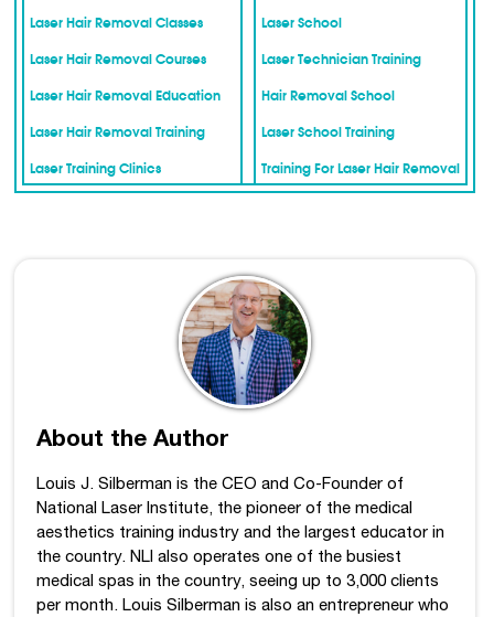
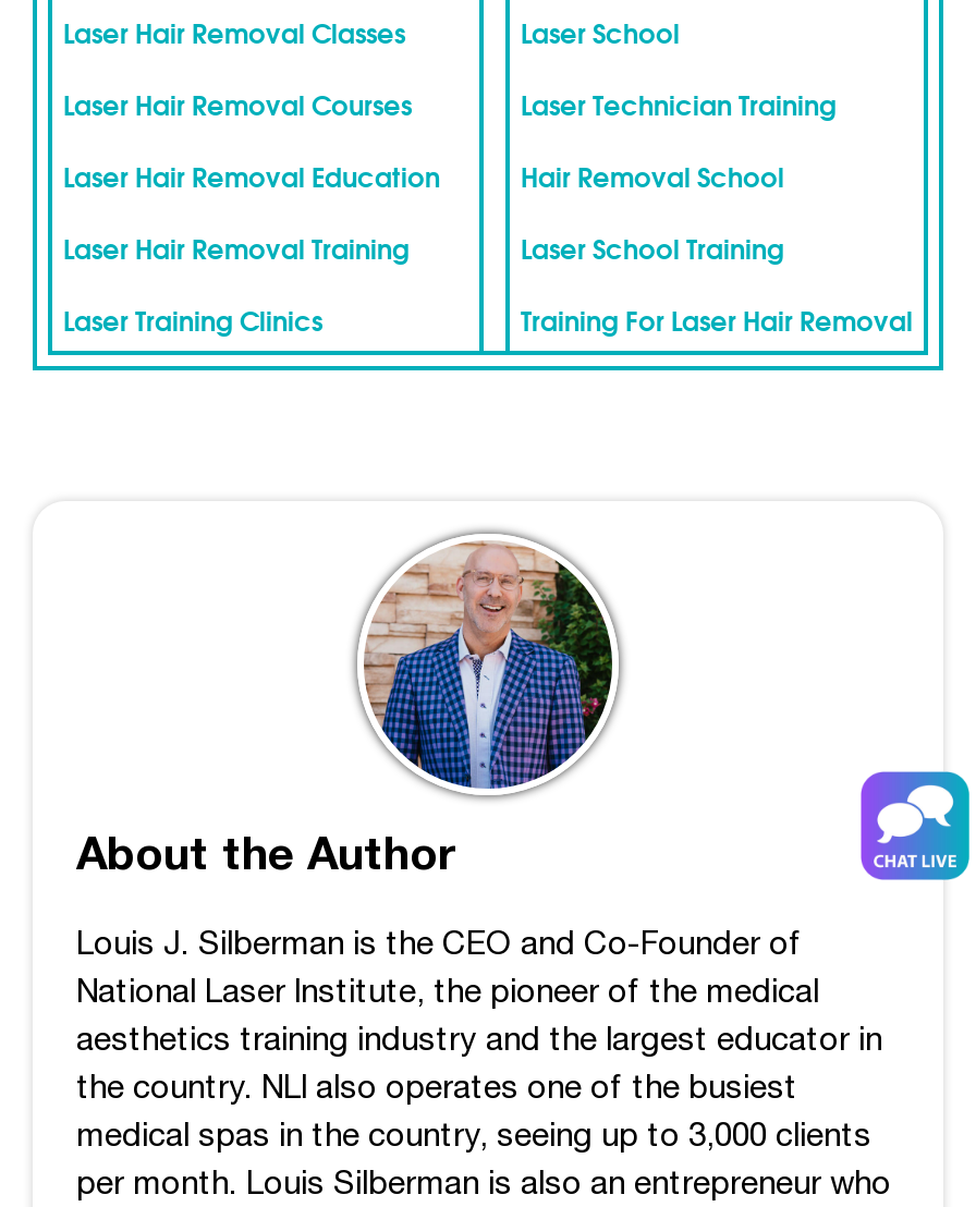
+ [image]
